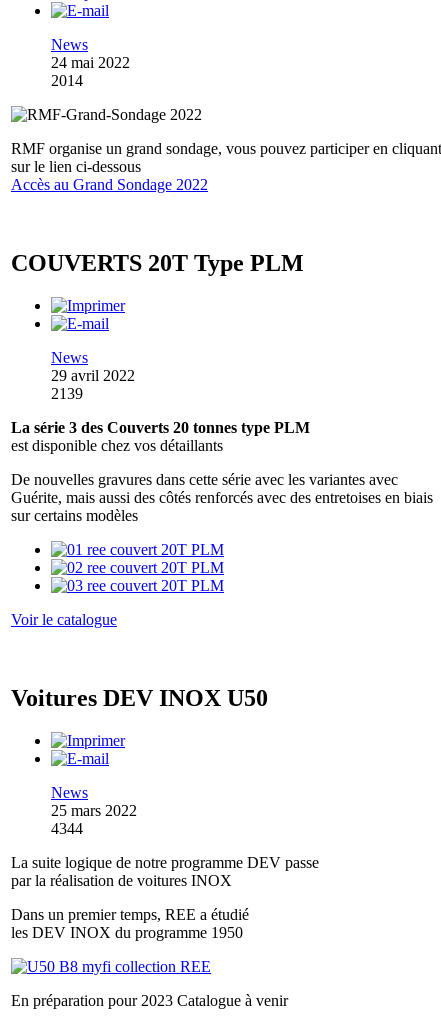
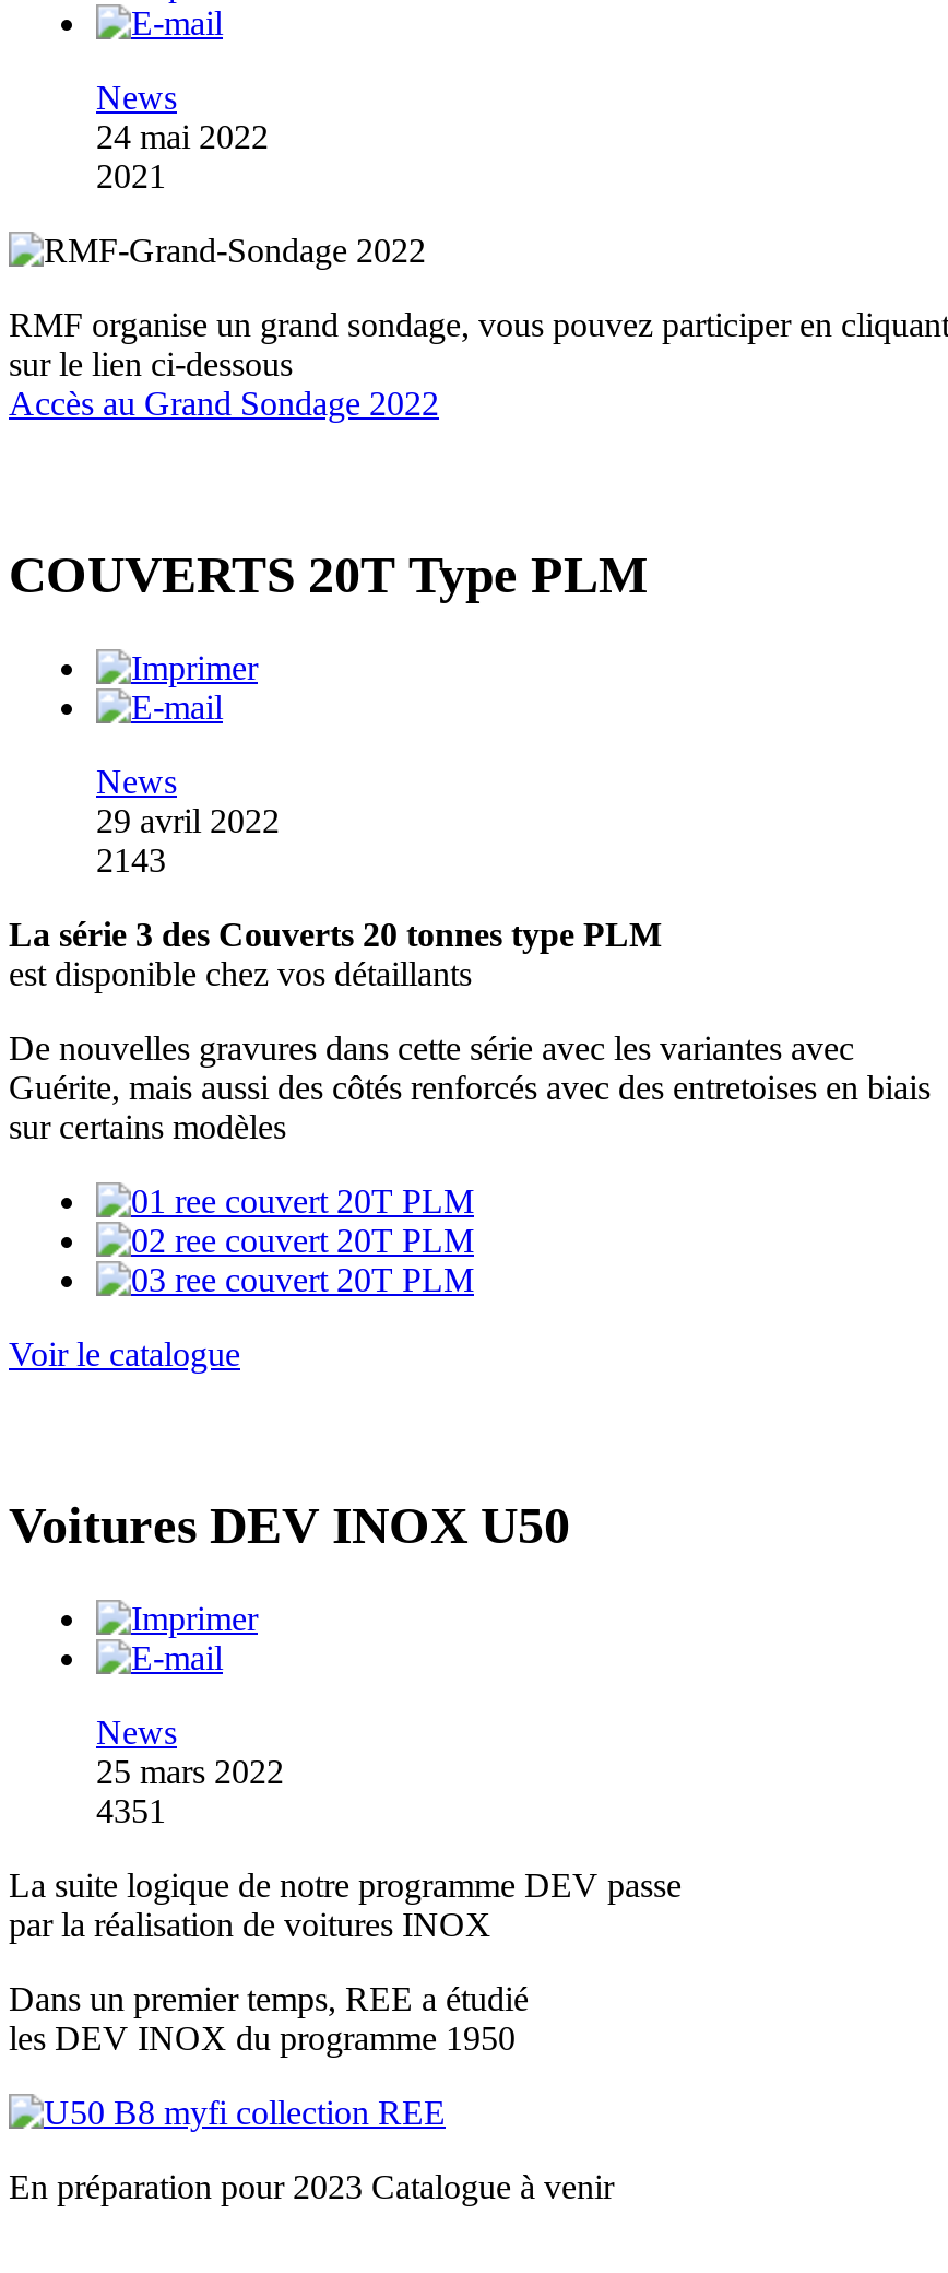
- 2014
+ 2021

- 2139
+ 2143

- 4344
+ 4351
